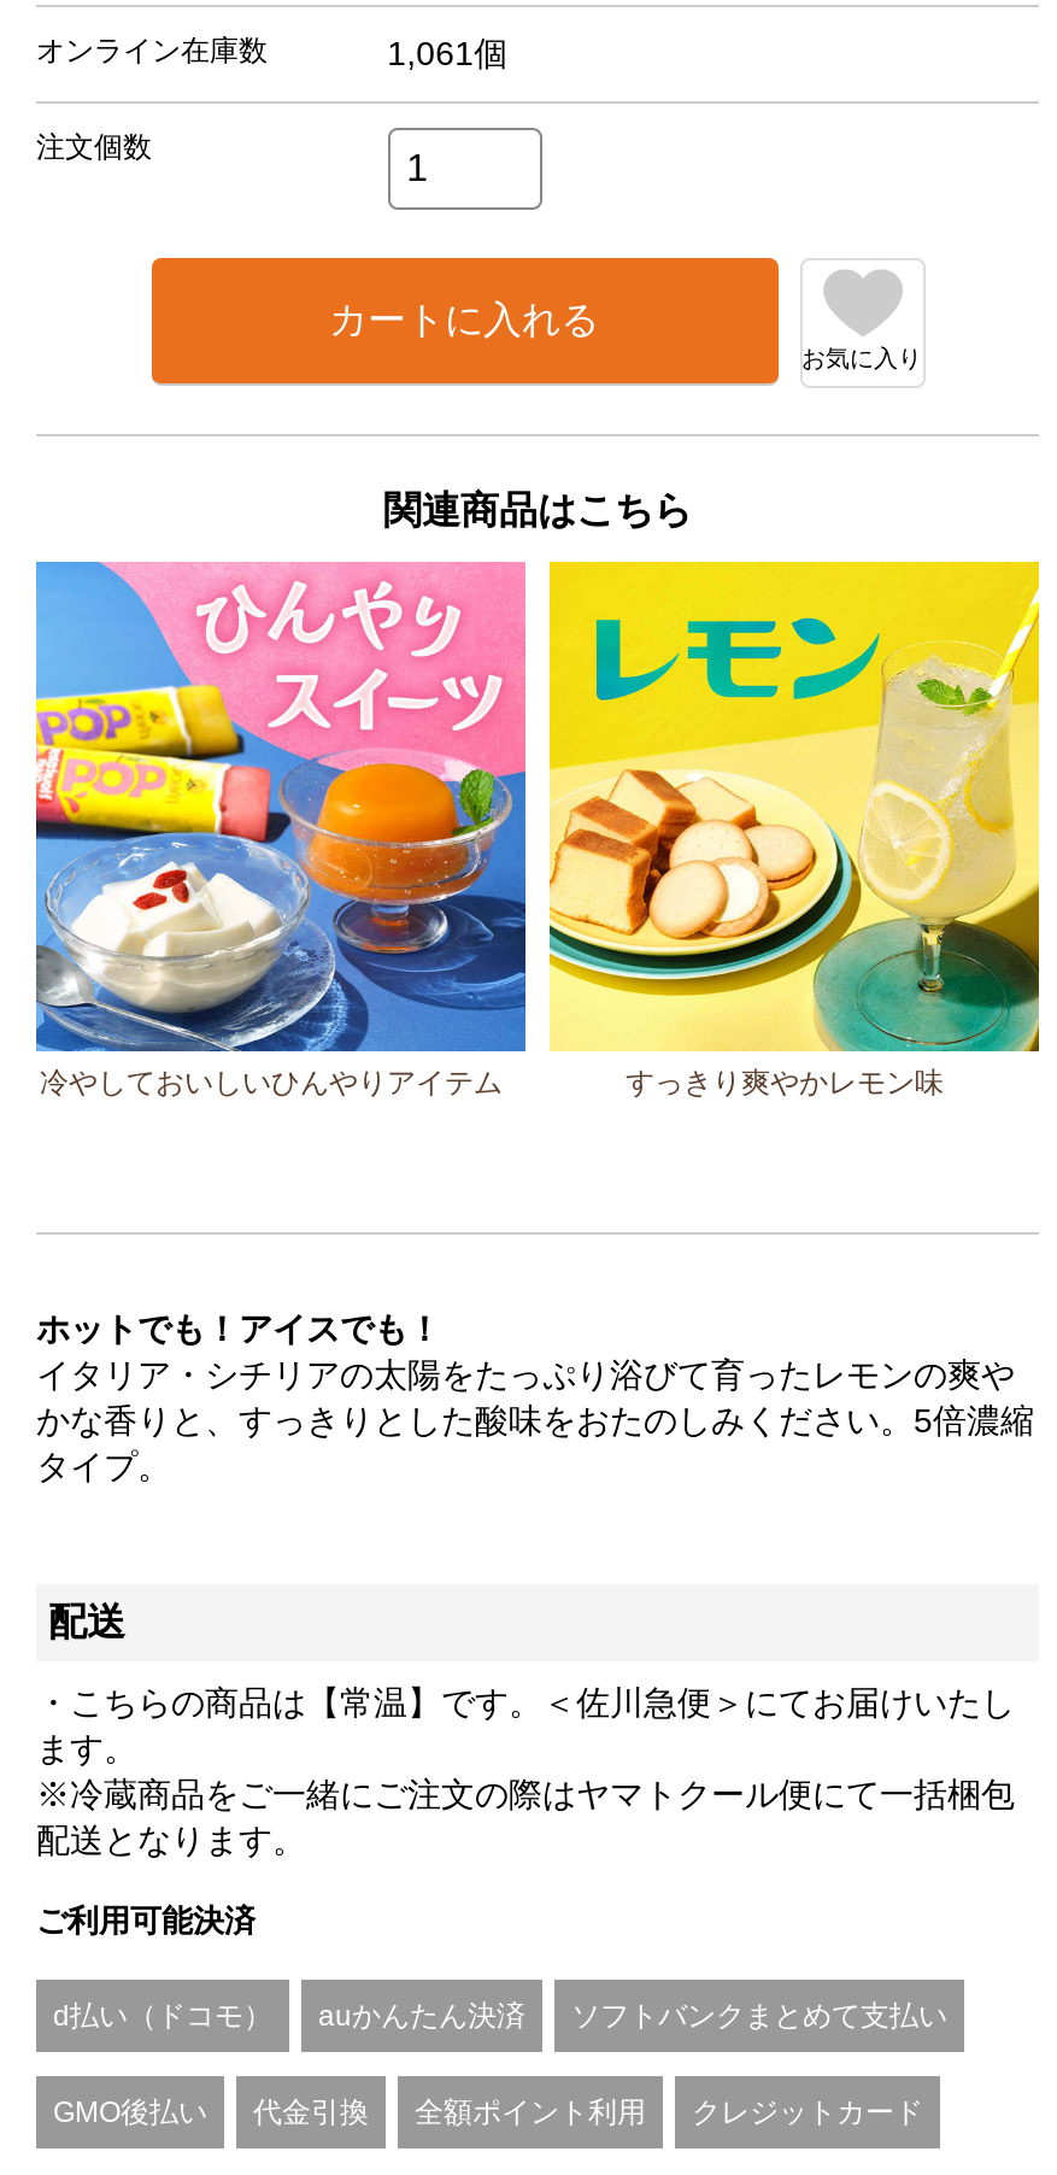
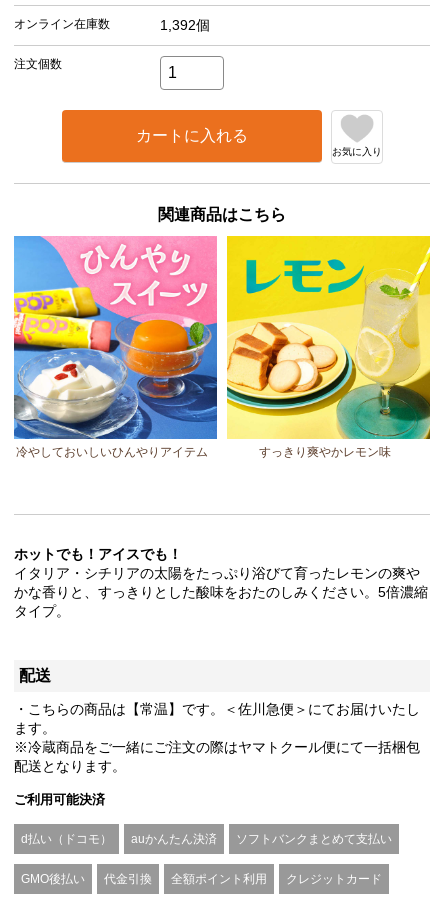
- 1,061個
+ 1,392個
